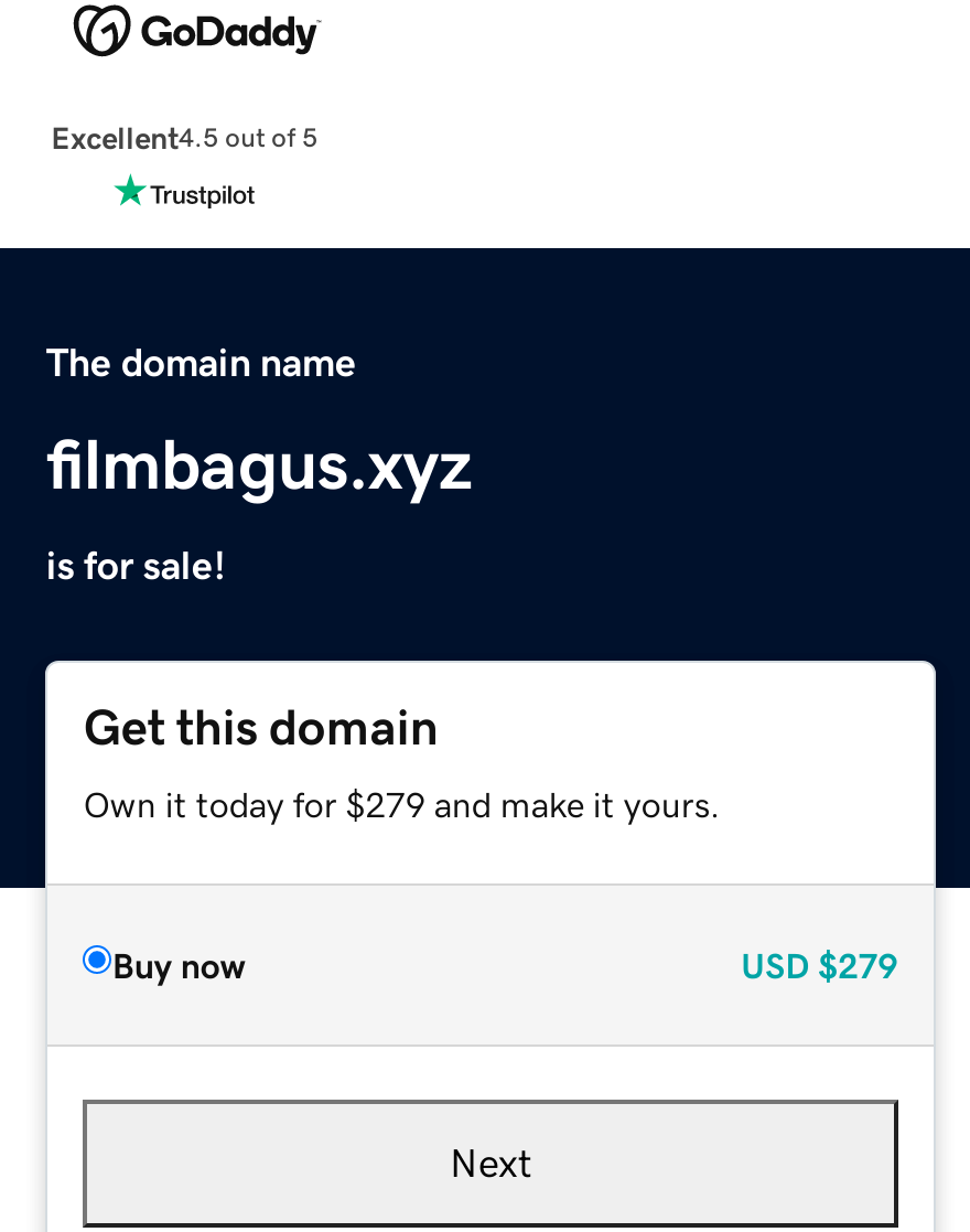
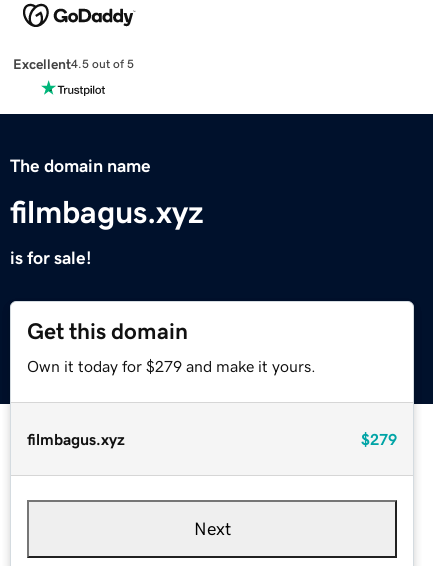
- Buy now
- USD $279
+ filmbagus.xyz
+ $279
